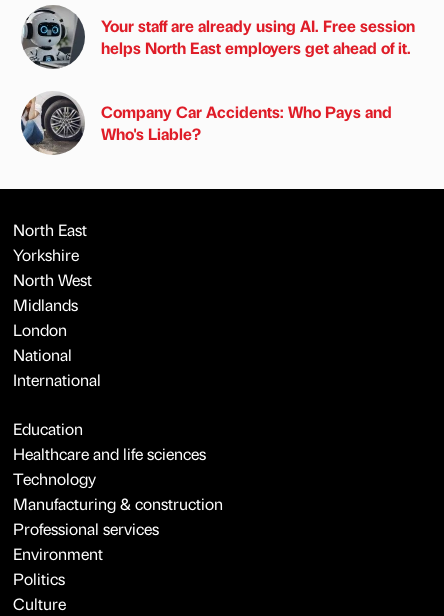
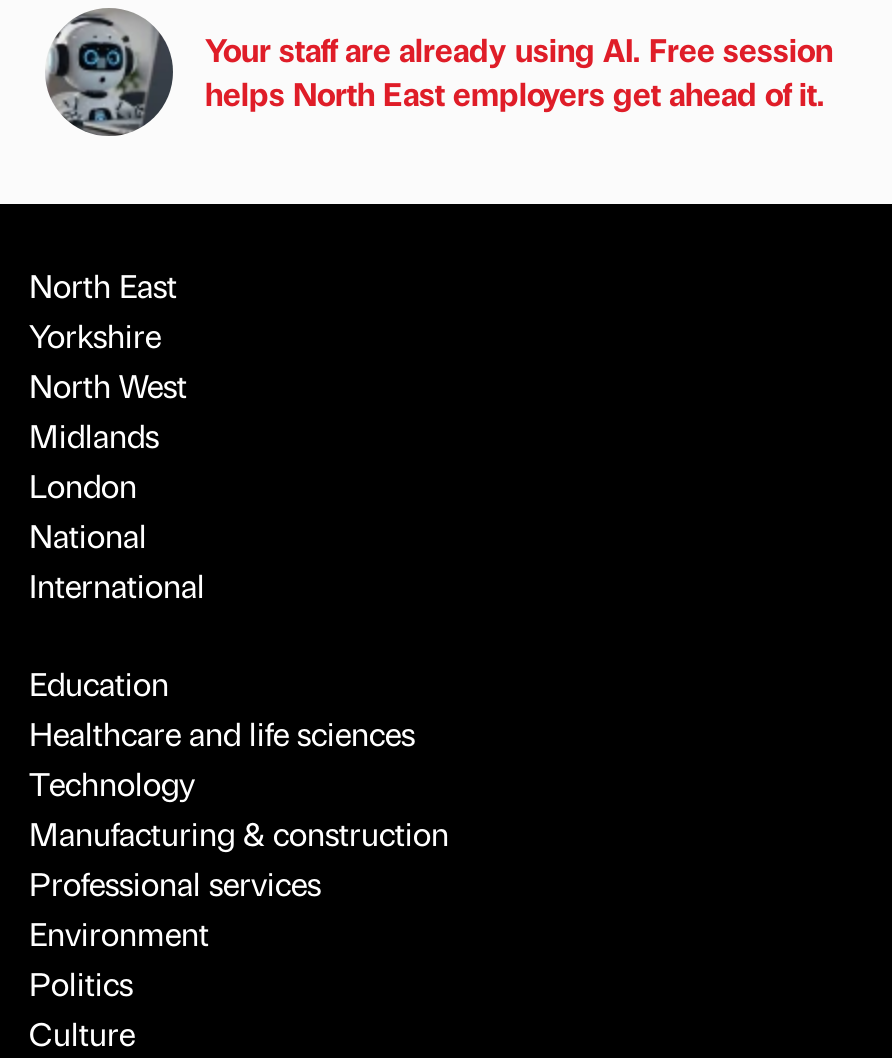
- [image]
- Company Car Accidents: Who Pays and
- Who's Liable?
